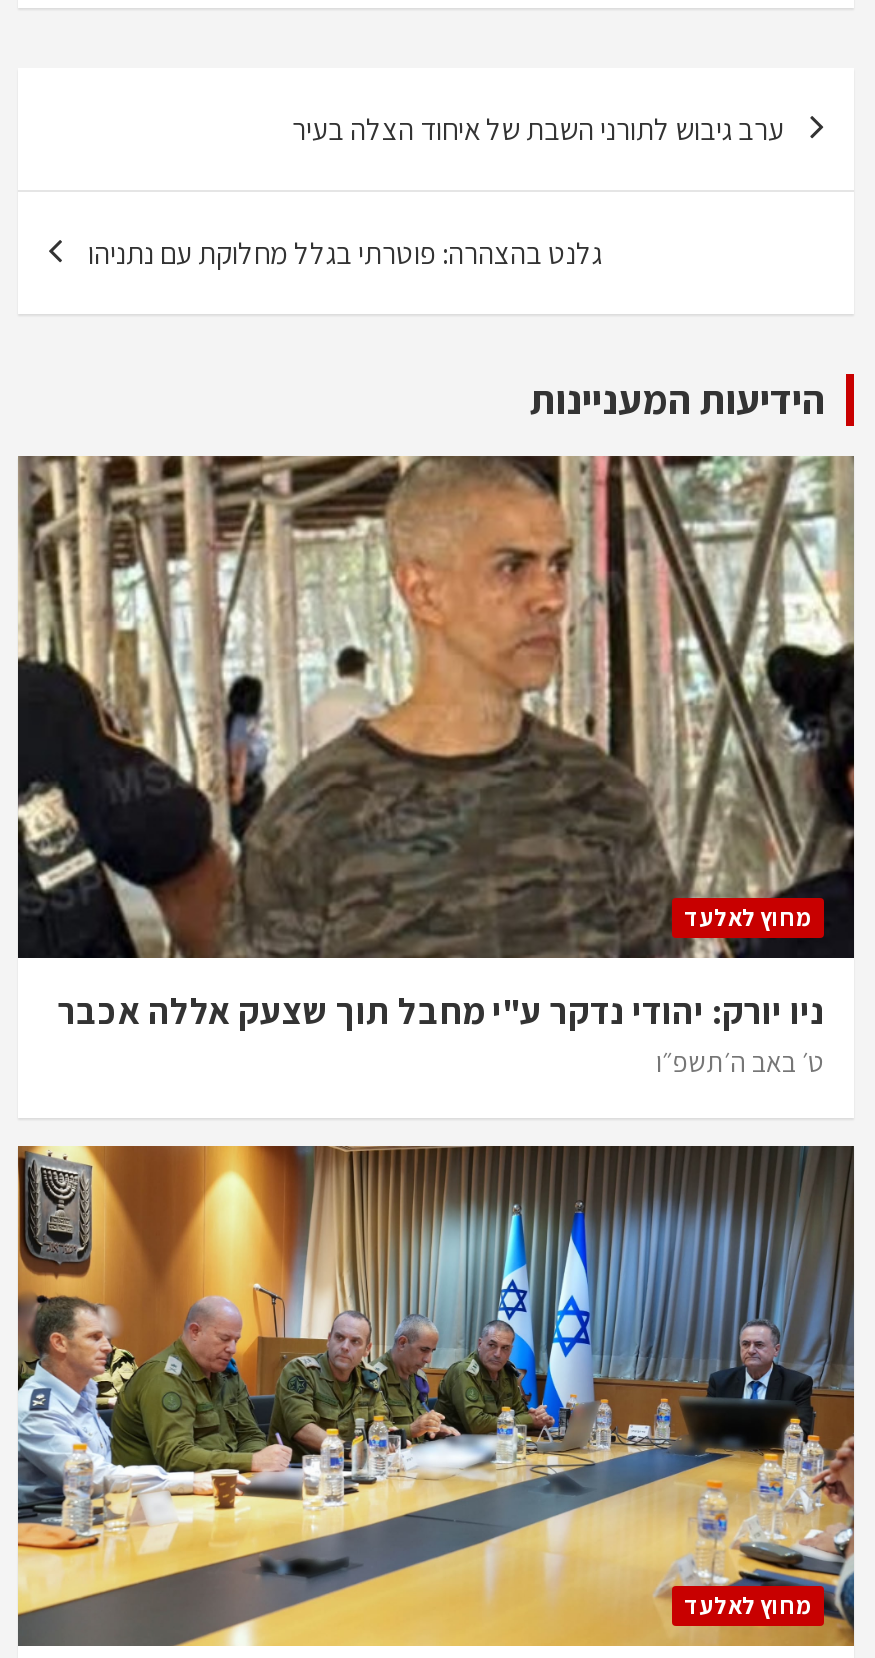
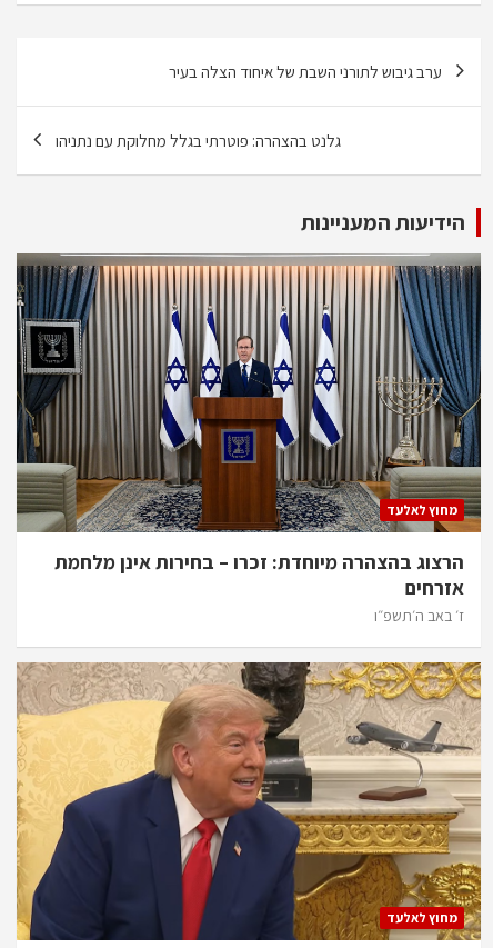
- [image]
- ניו יורק: יהודי נדקר ע"י מחבל תוך שצעק אללה אכבר
- ט׳ באב ה׳תשפ״ו
+ [image]
+ הרצוג בהצהרה מיוחדת: זכרו – בחירות אינן מלחמת
+ אזרחים
+ ז׳ באב ה׳תשפ״ו

- [image]
+ [image]
